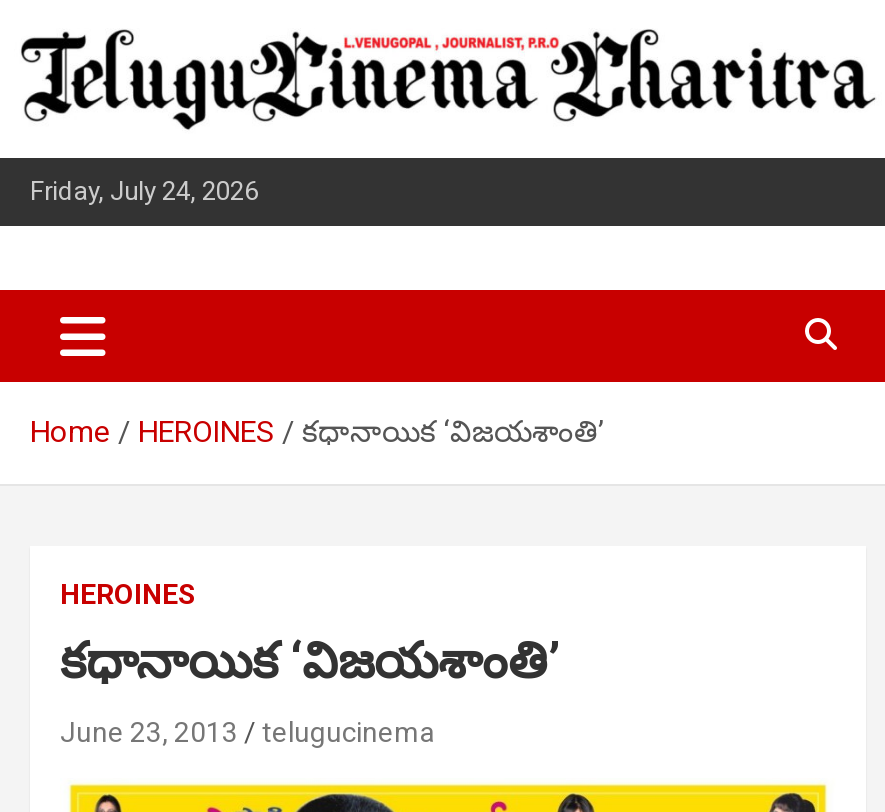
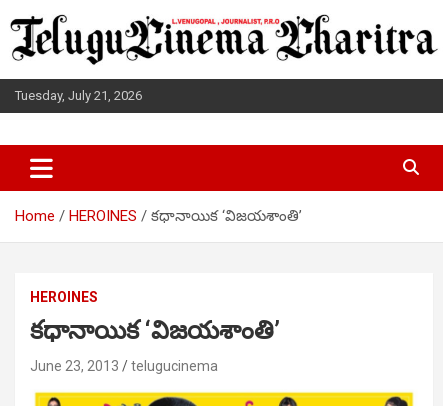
- Friday, July 24, 2026
+ Tuesday, July 21, 2026
